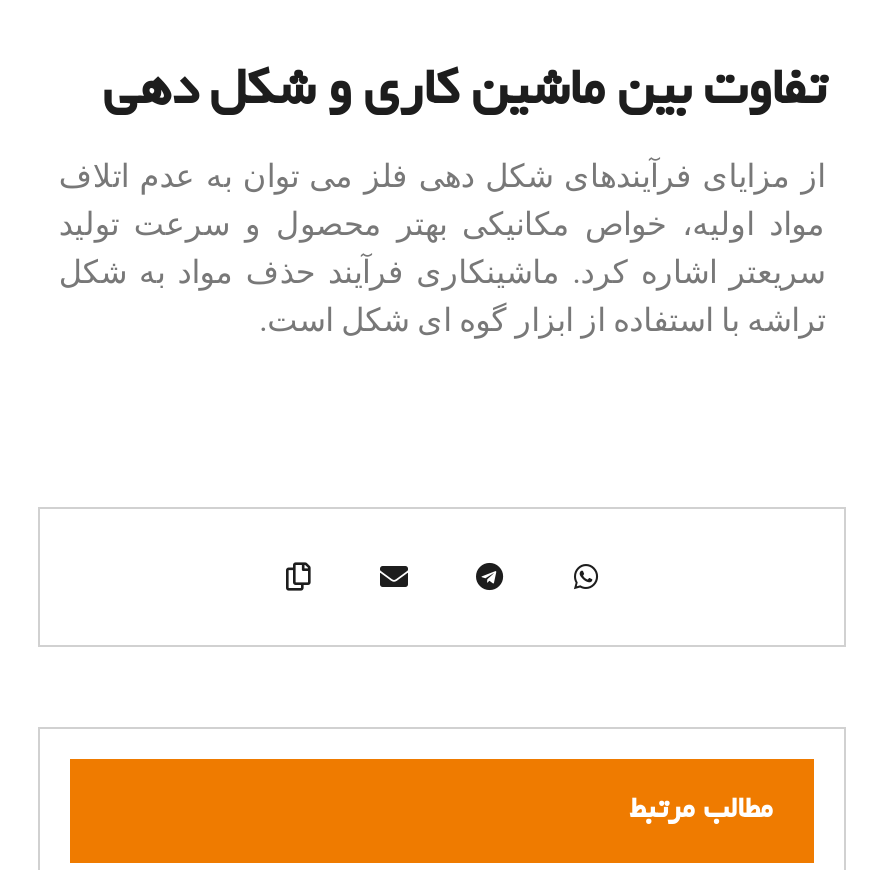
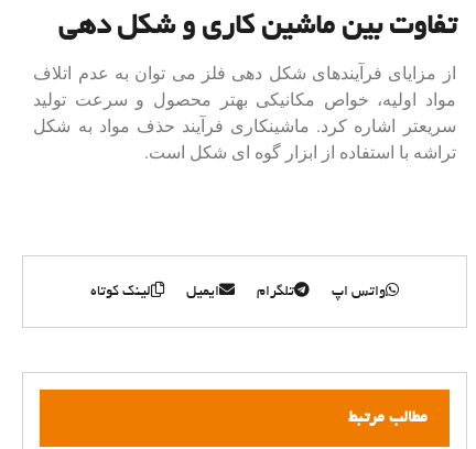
+ واتس اپ
+ تلگرام
+ ایمیل
+ لینک کوتاه
